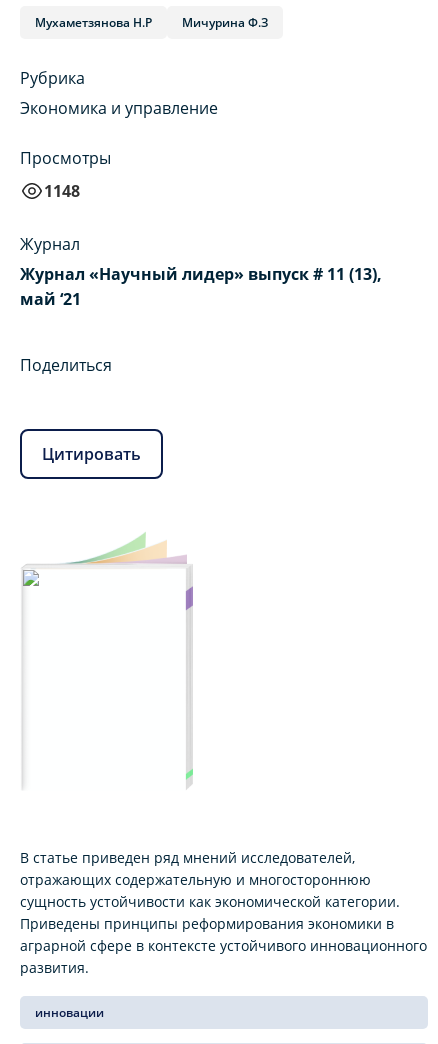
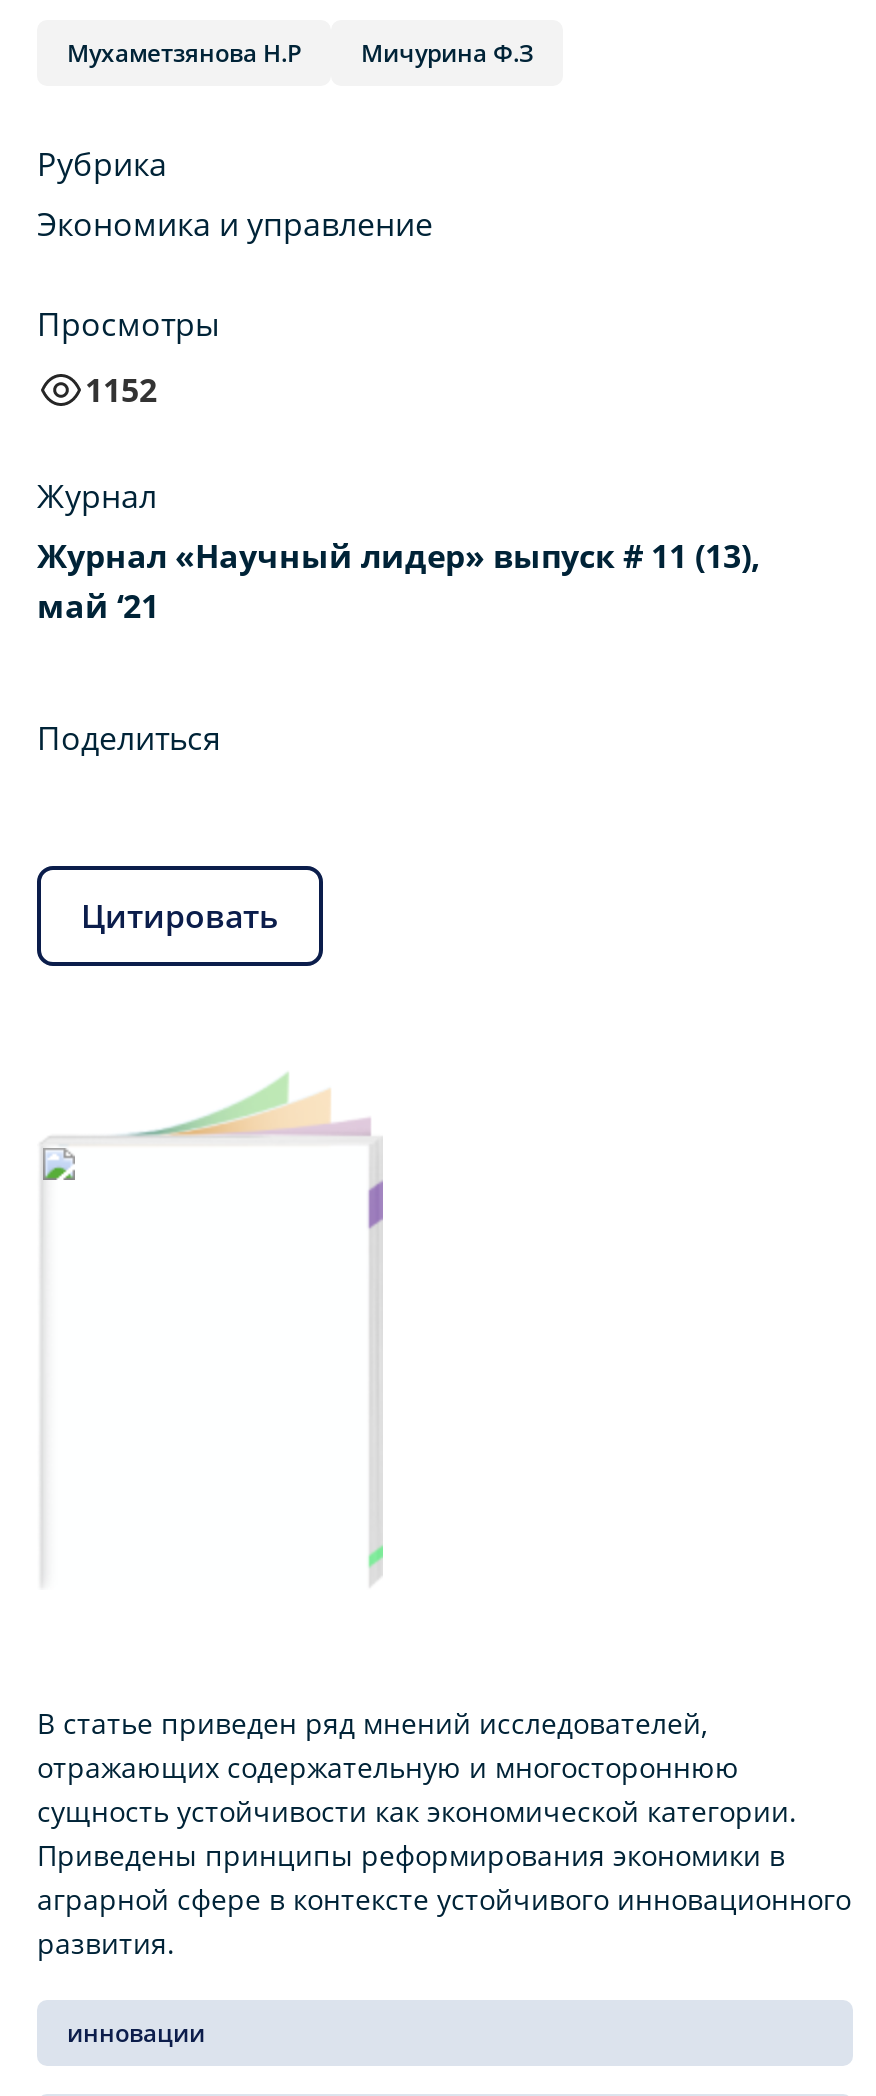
- 1148
+ 1152
